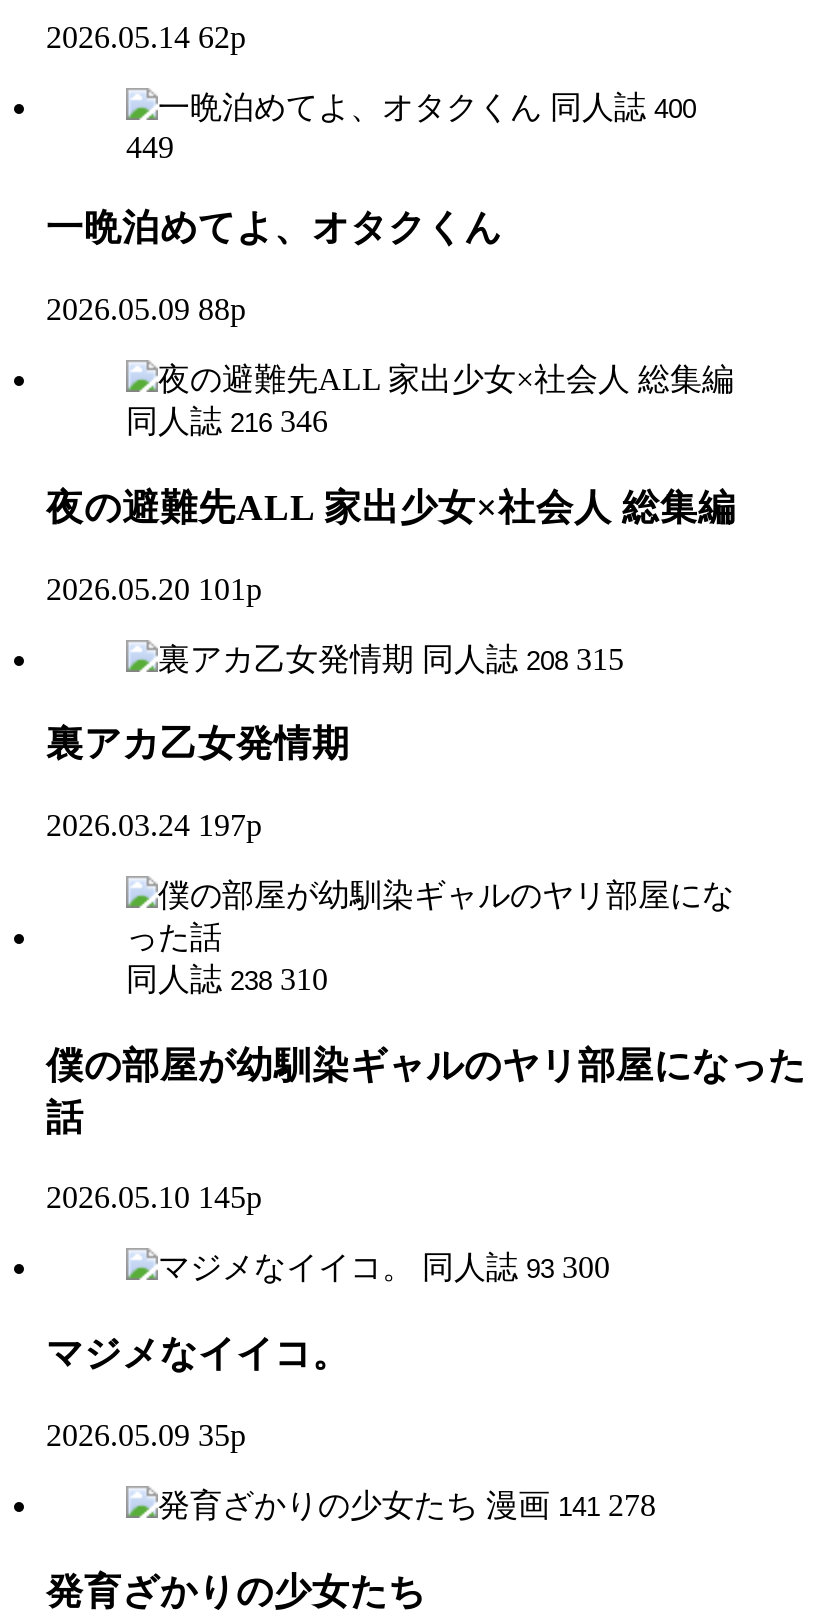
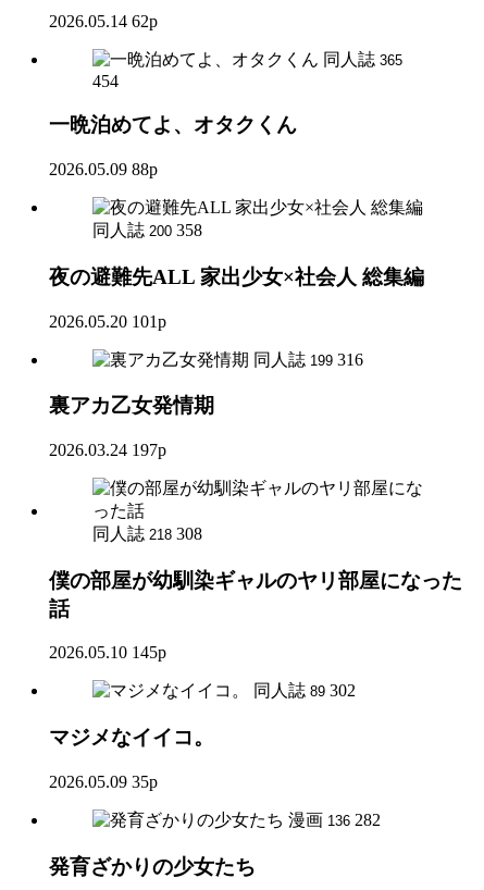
- 同人誌 400
+ 同人誌 365

- 449
+ 454

- 同人誌 216 346
+ 同人誌 200 358

- 同人誌 208 315
+ 同人誌 199 316

- 同人誌 238 310
+ 同人誌 218 308

- 同人誌 93 300
+ 同人誌 89 302

- 漫画 141 278
+ 漫画 136 282
